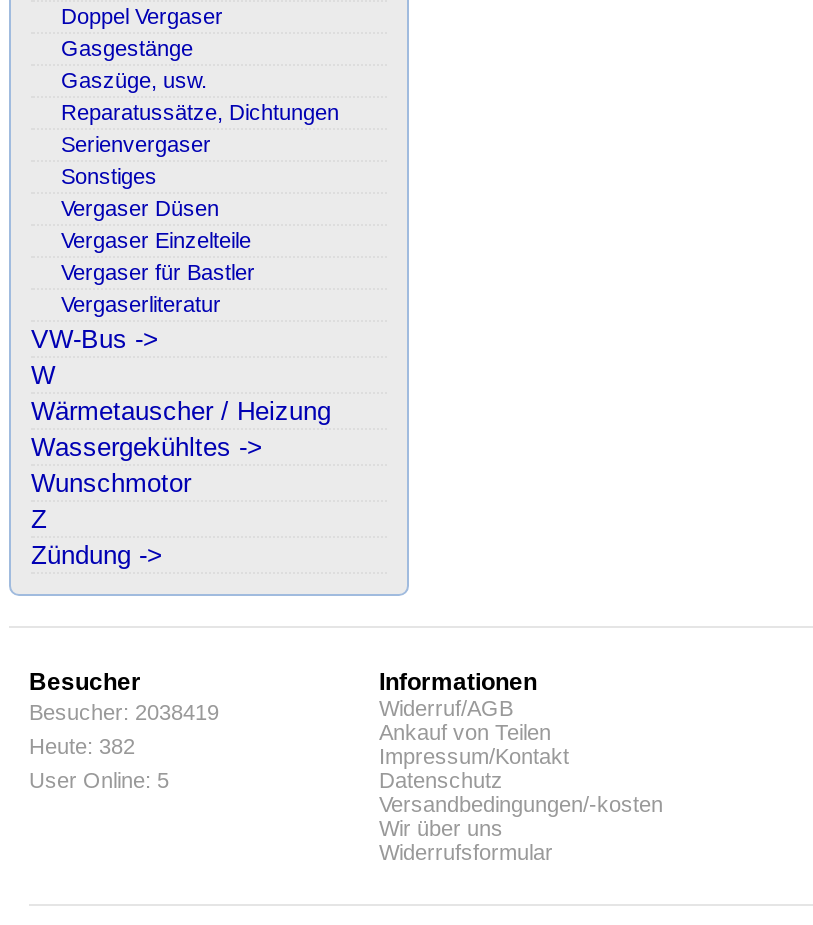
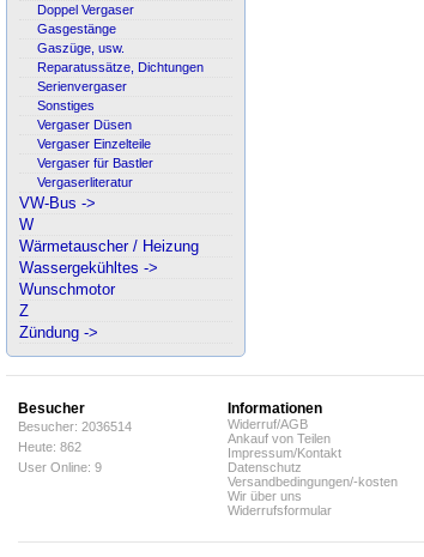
- Besucher: 2038419
+ Besucher: 2036514

- Heute: 382
+ Heute: 862

- User Online: 5
+ User Online: 9
